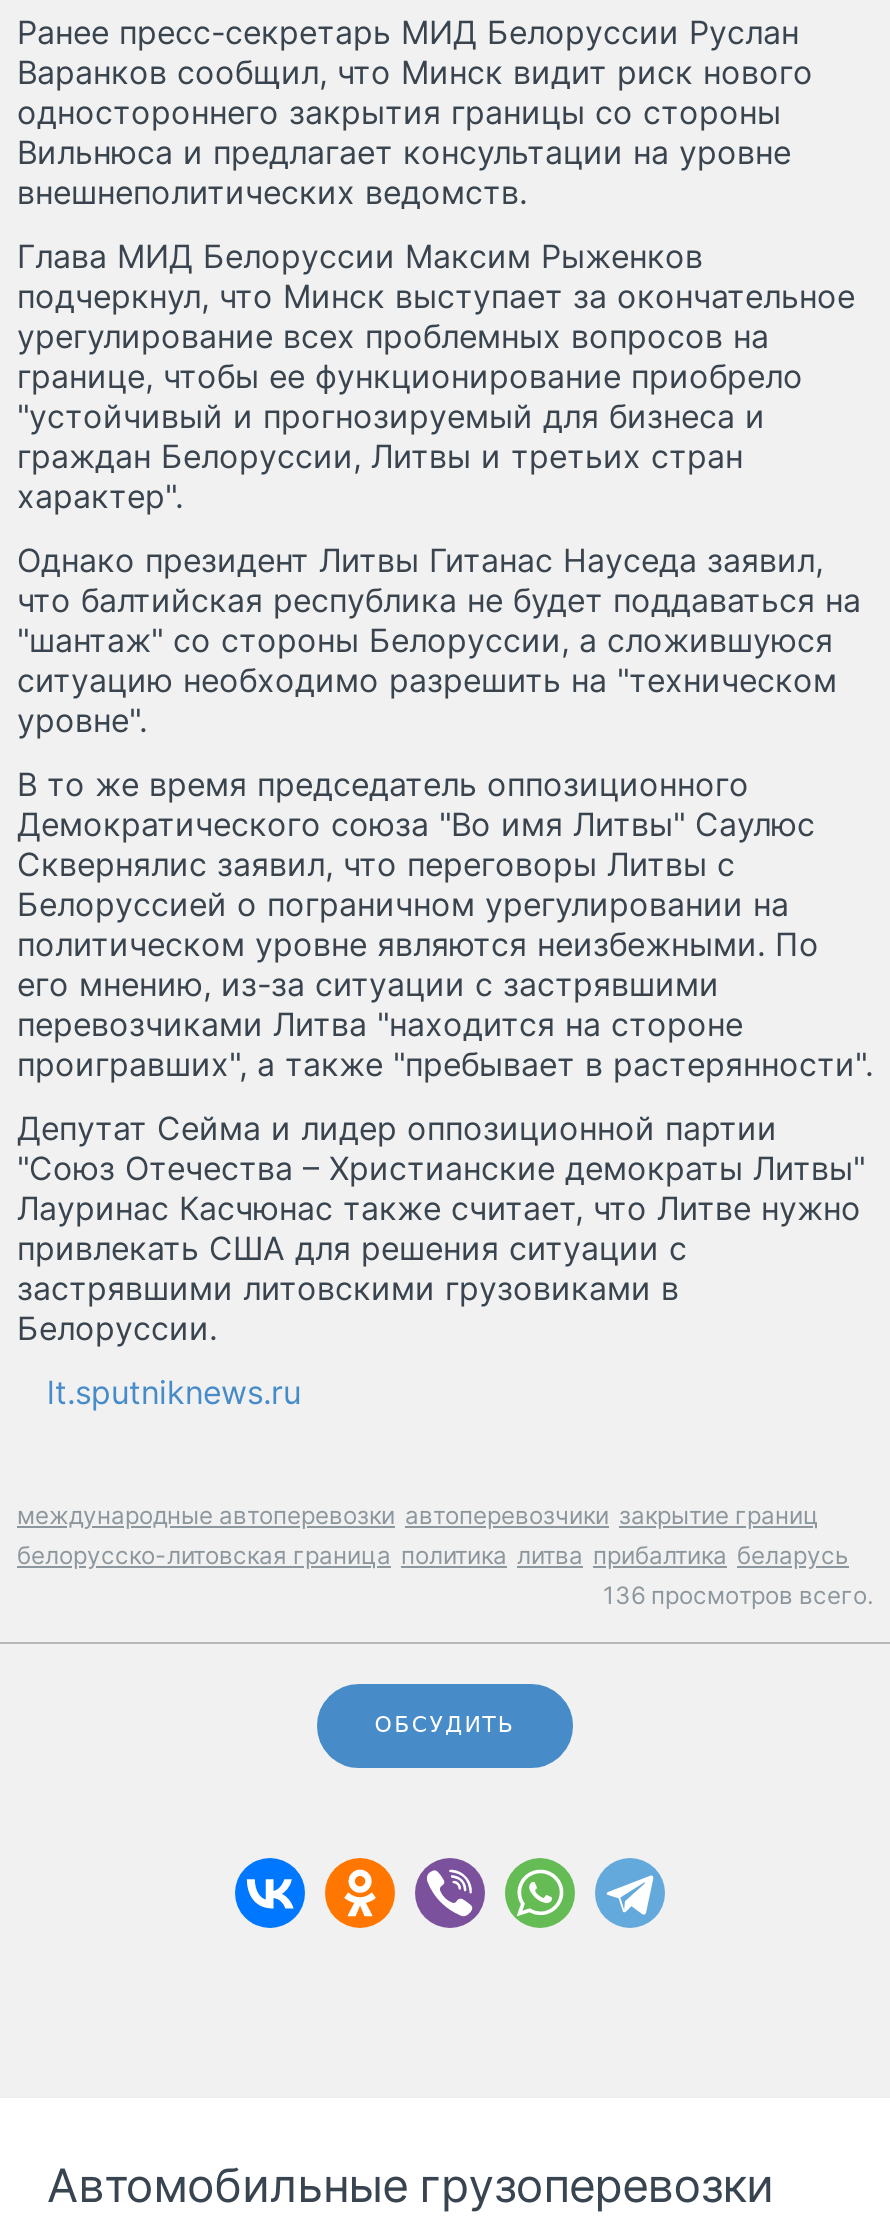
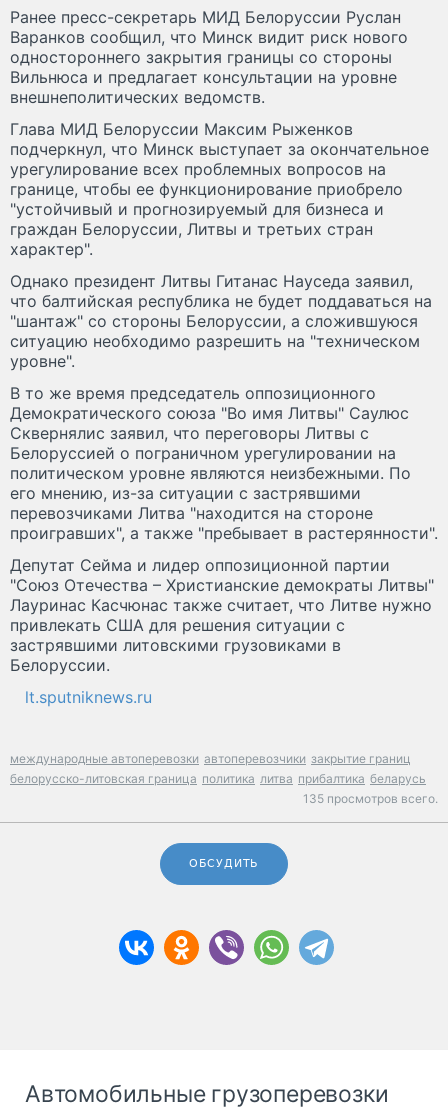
- 136 просмотров всего.
+ 135 просмотров всего.
